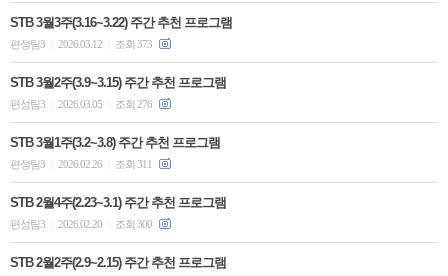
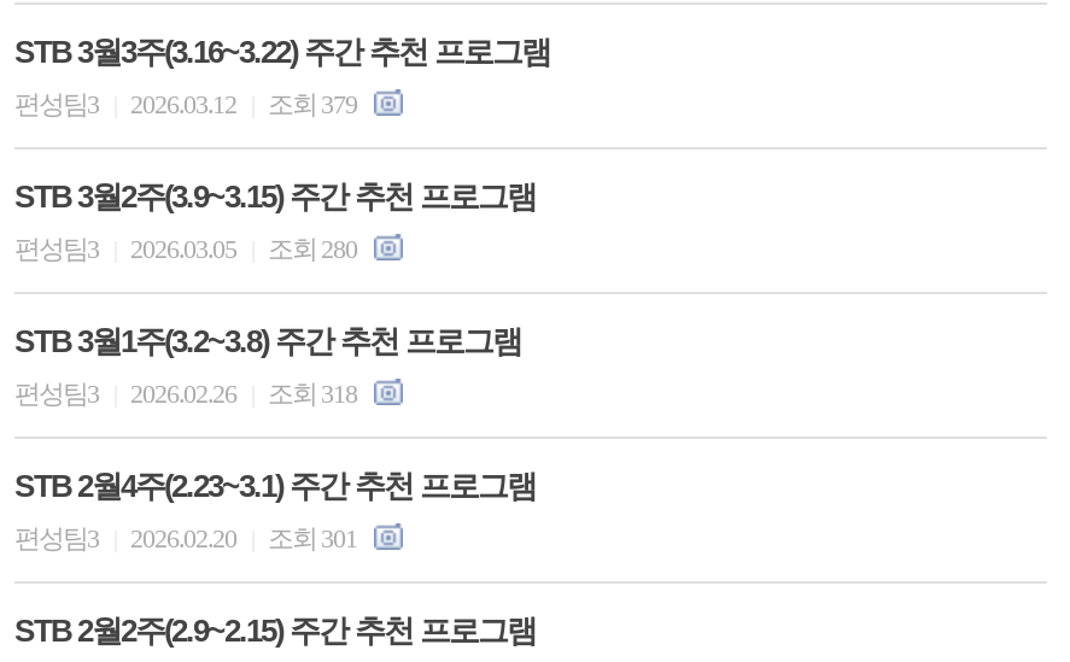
- 편성팀3 2026.03.12 조회 373
+ 편성팀3 2026.03.12 조회 379

- 편성팀3 2026.03.05 조회 276
+ 편성팀3 2026.03.05 조회 280

- 편성팀3 2026.02.26 조회 311
+ 편성팀3 2026.02.26 조회 318

- 편성팀3 2026.02.20 조회 300
+ 편성팀3 2026.02.20 조회 301
